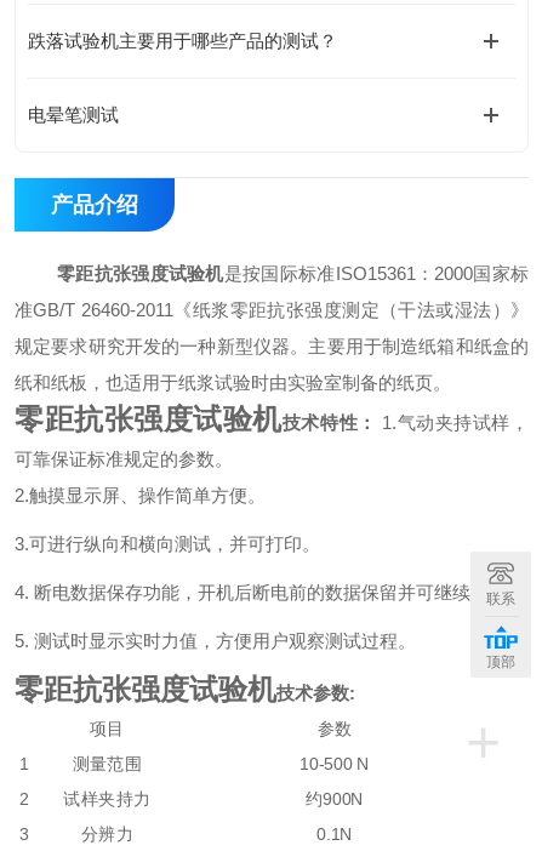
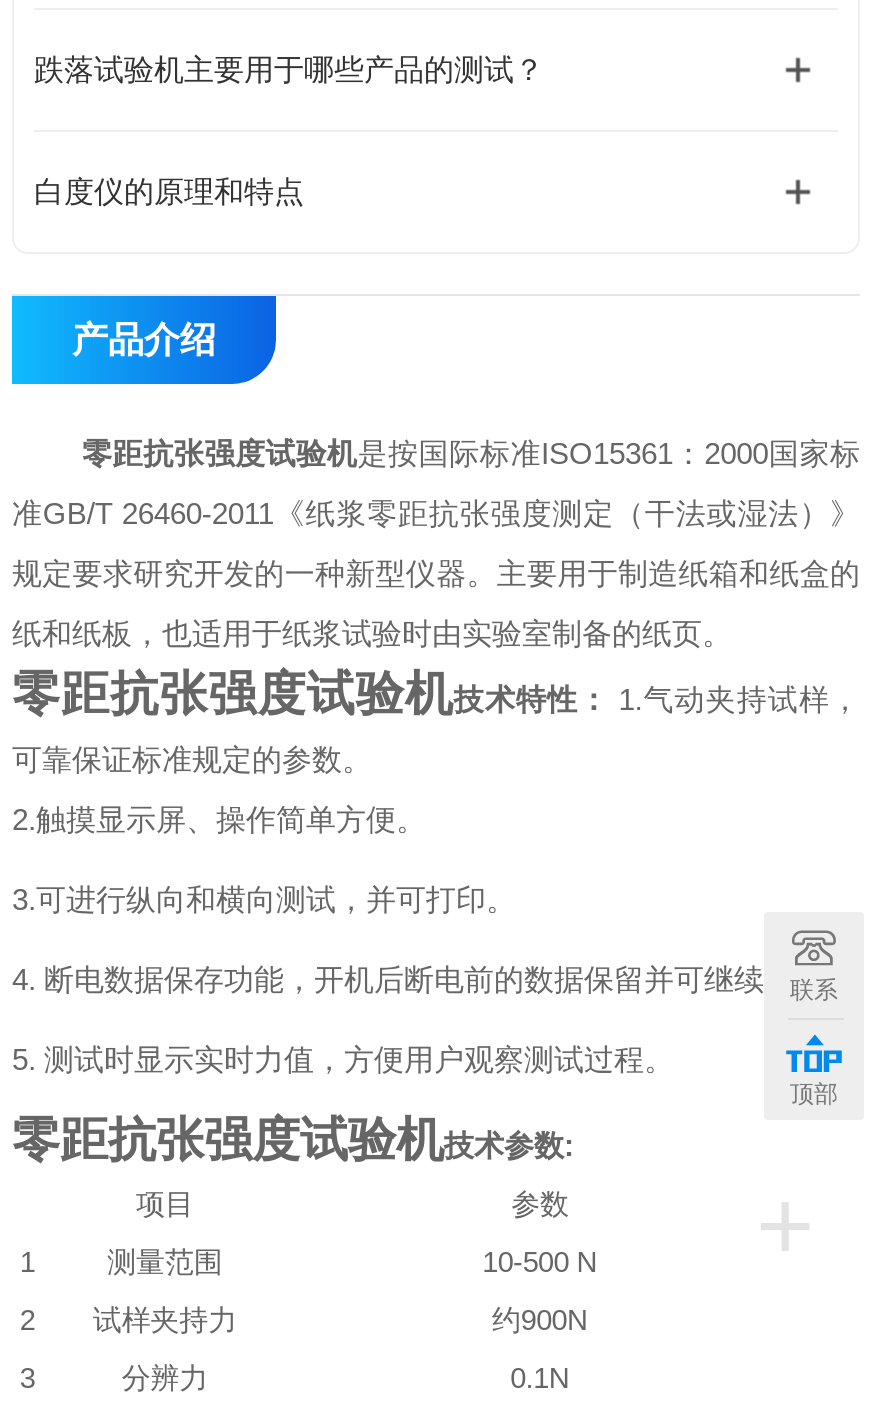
- 电晕笔测试
+ 白度仪的原理和特点
